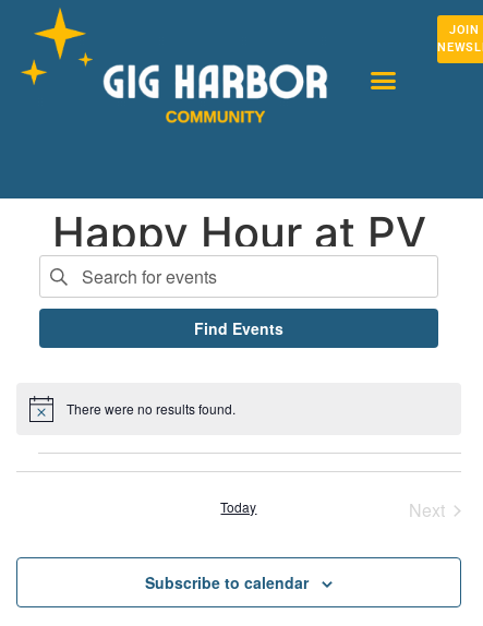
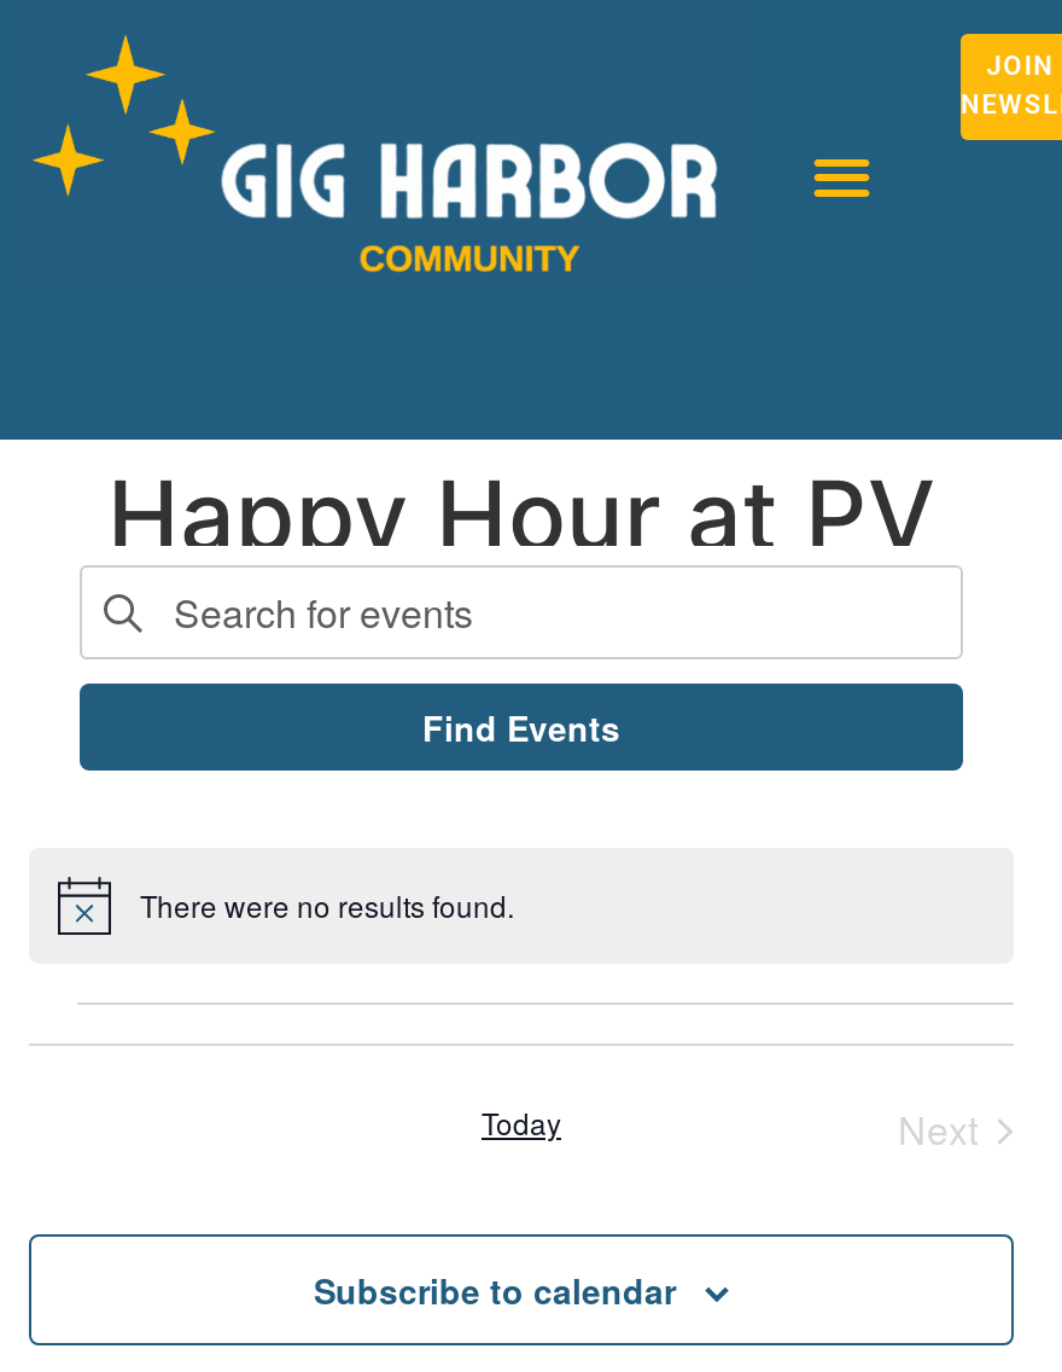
- [image]
+ [image]
